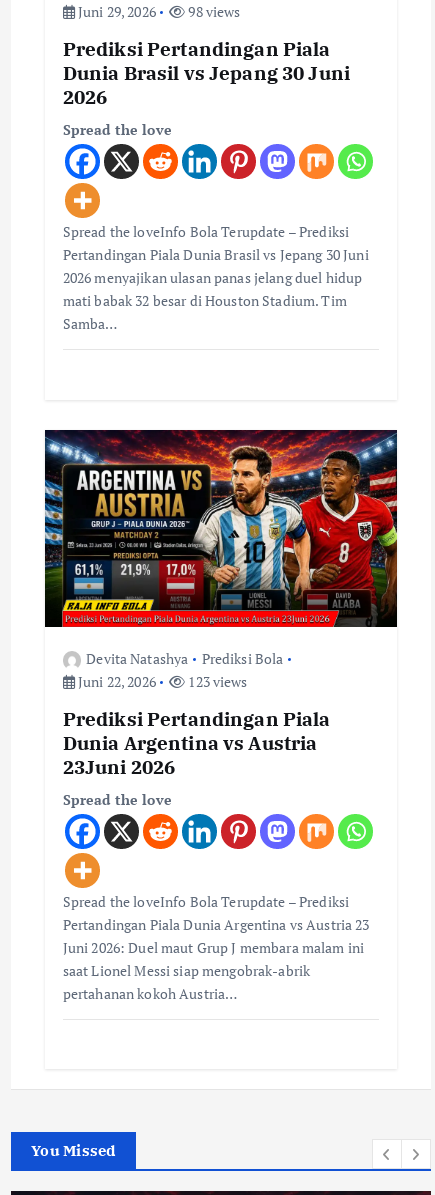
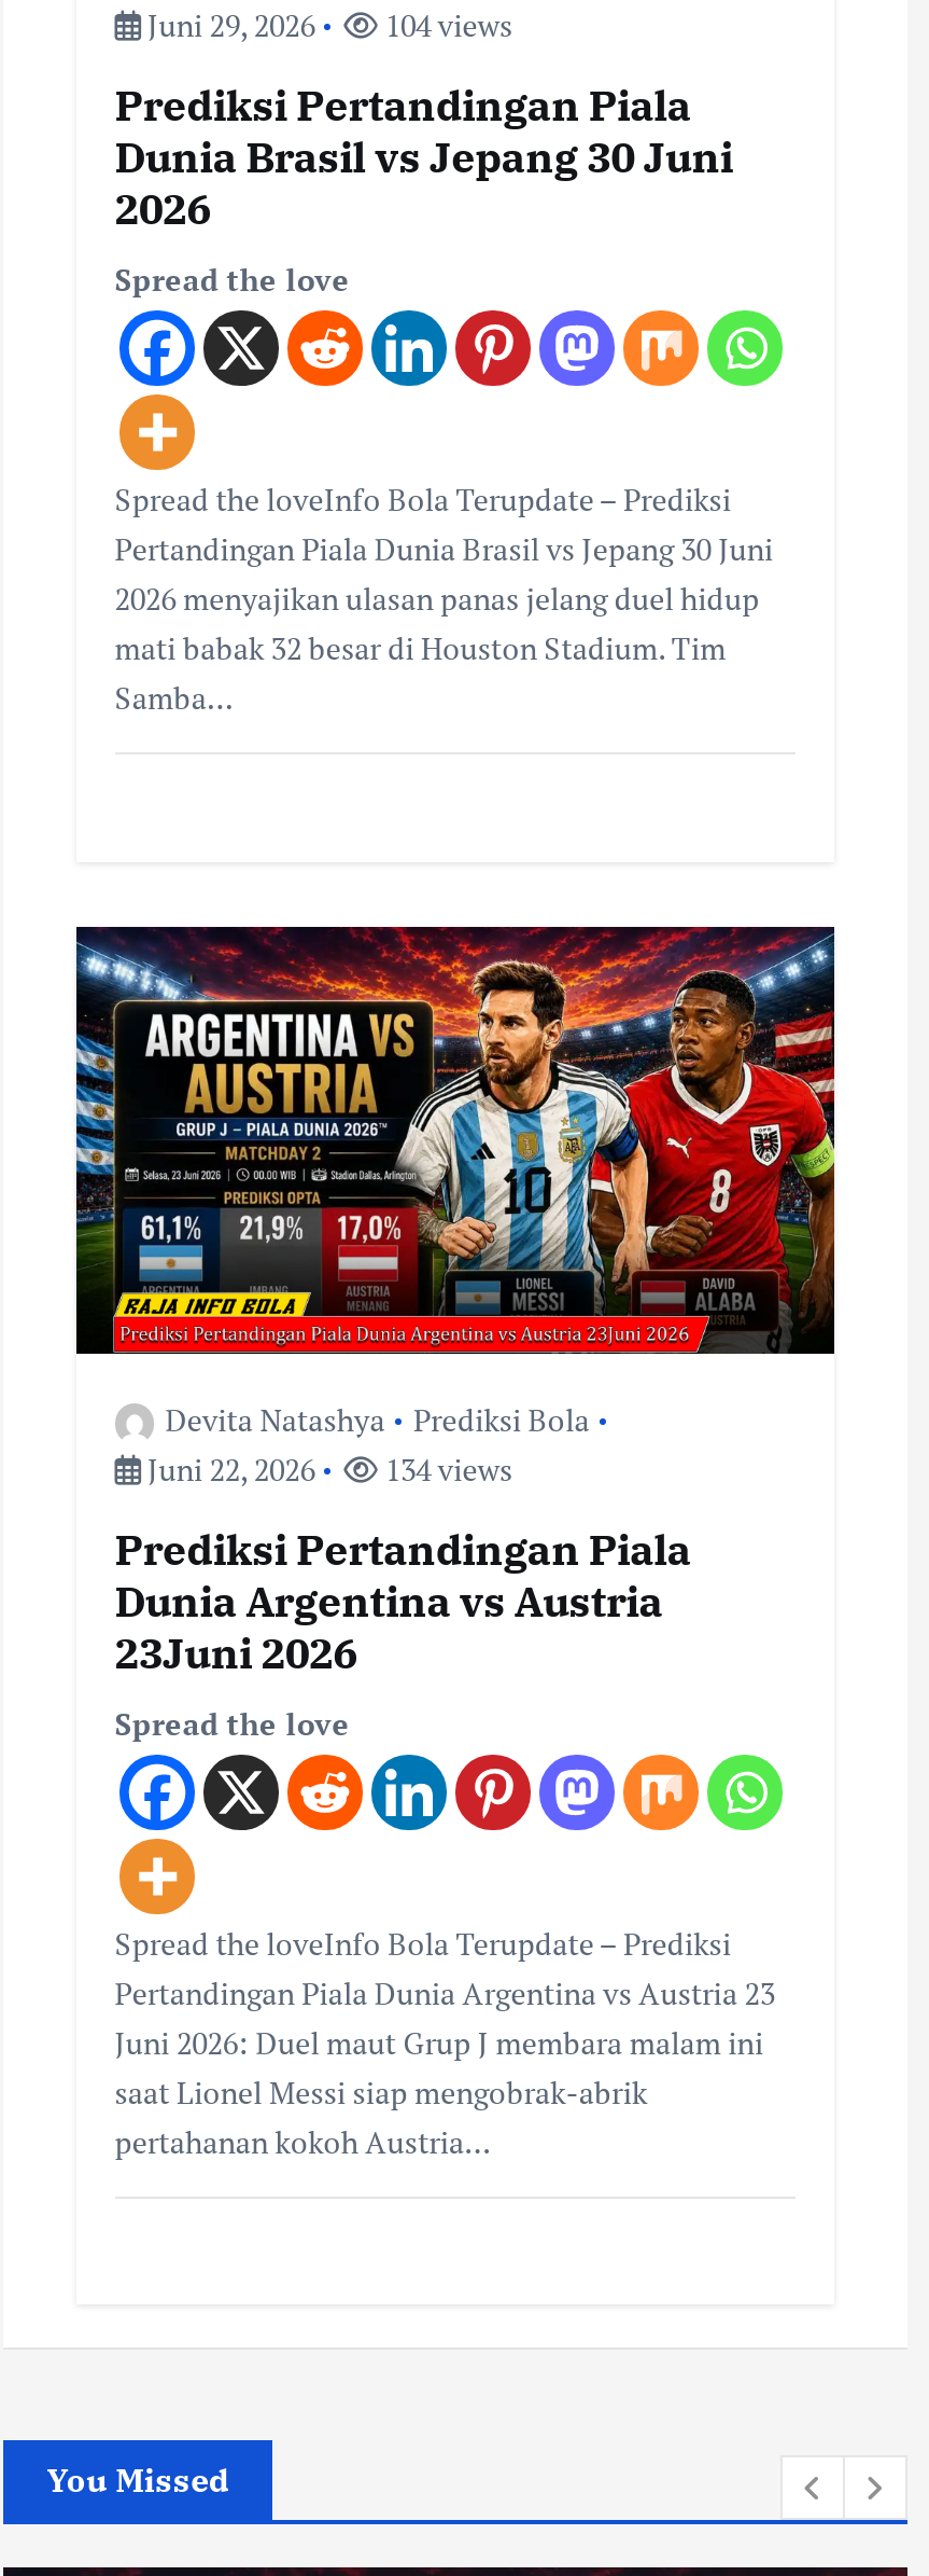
- Juni 29, 2026 98 views
+ Juni 29, 2026 104 views

- Juni 22, 2026 123 views
+ Juni 22, 2026 134 views
